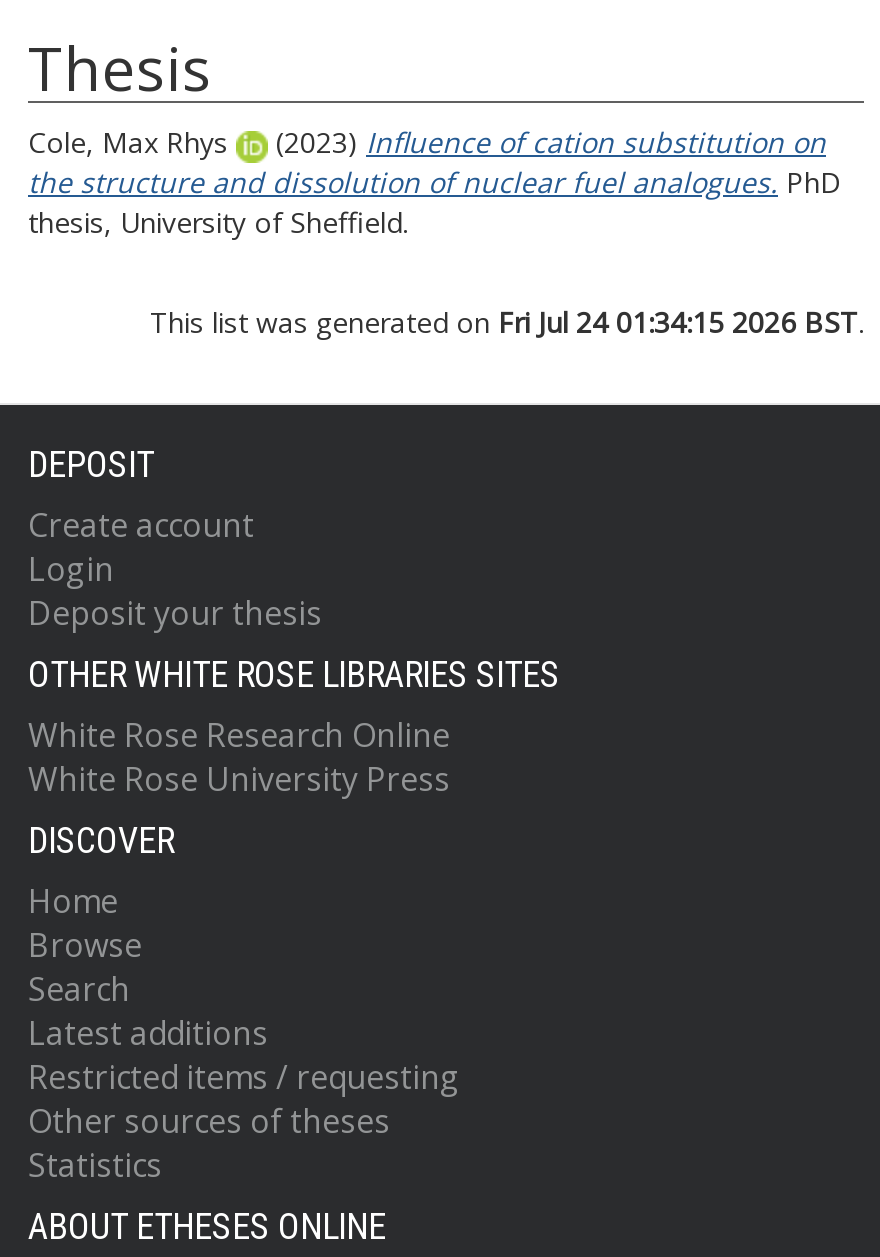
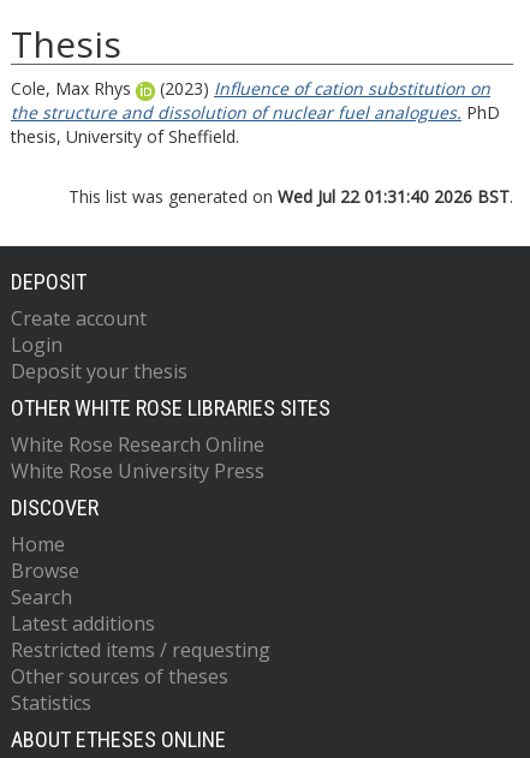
- This list was generated on Fri Jul 24 01:34:15 2026 BST.
+ This list was generated on Wed Jul 22 01:31:40 2026 BST.
